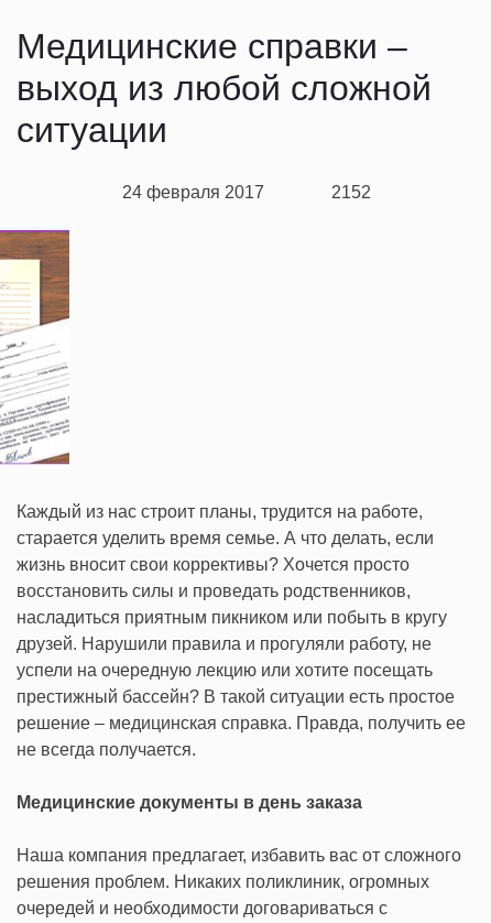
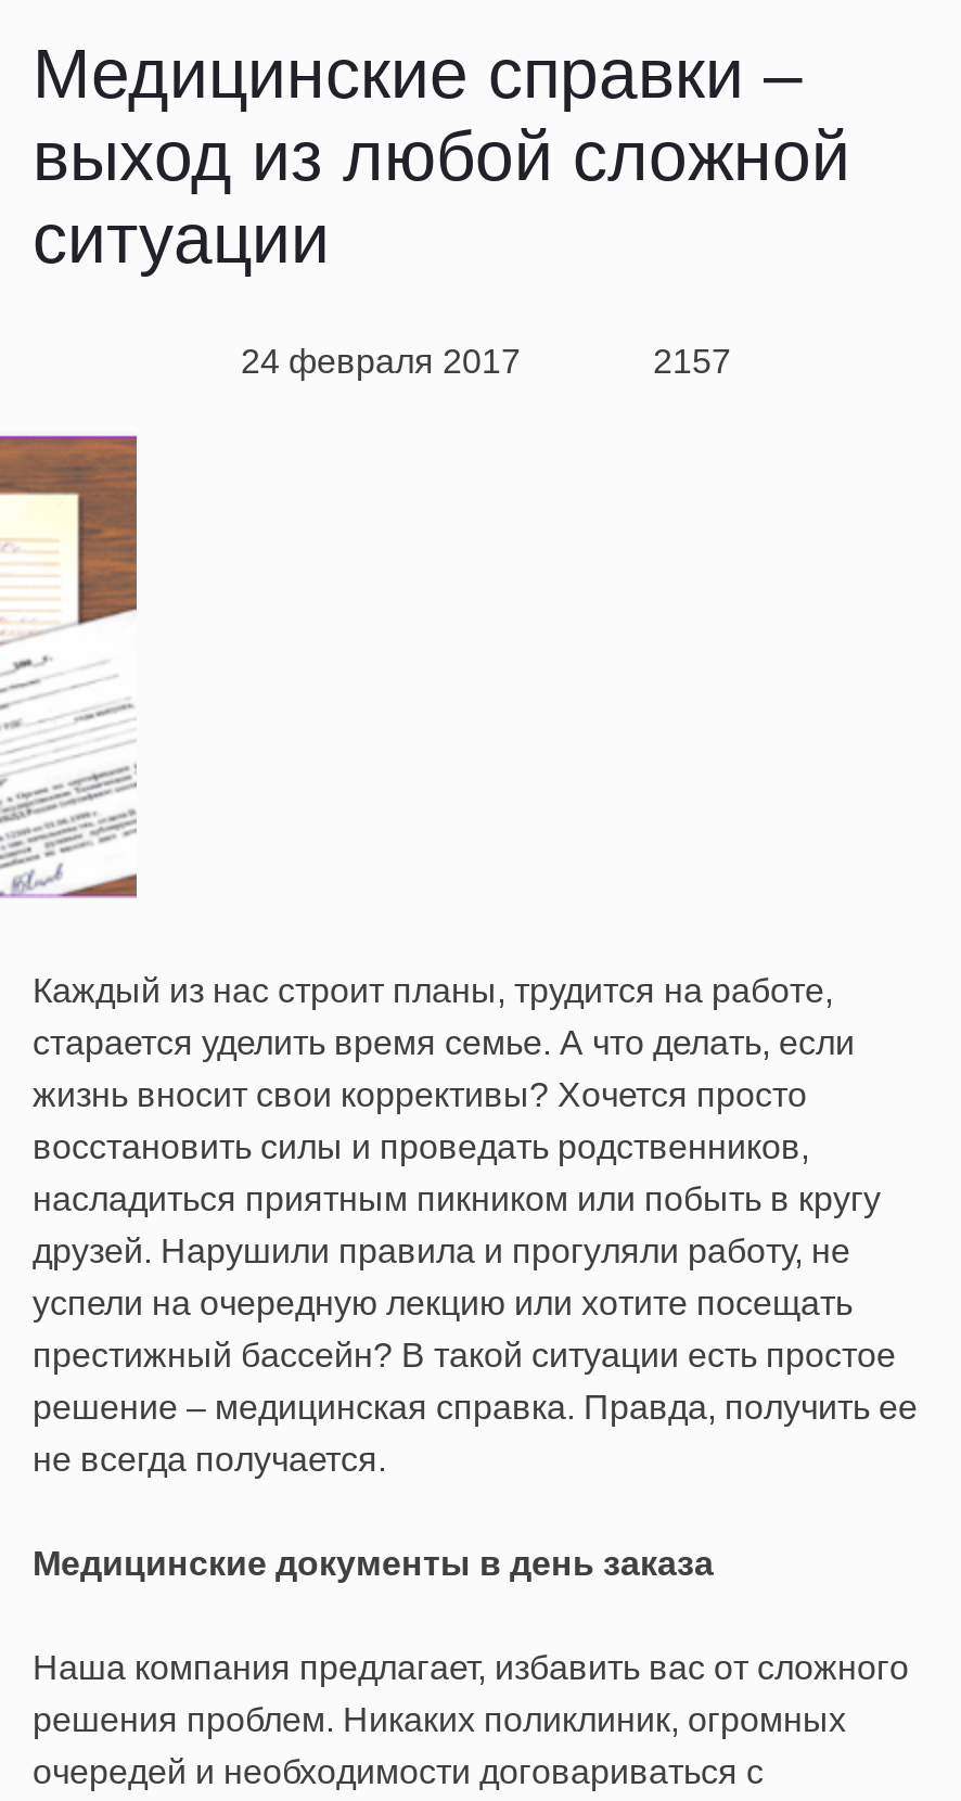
- 2152
+ 2157
